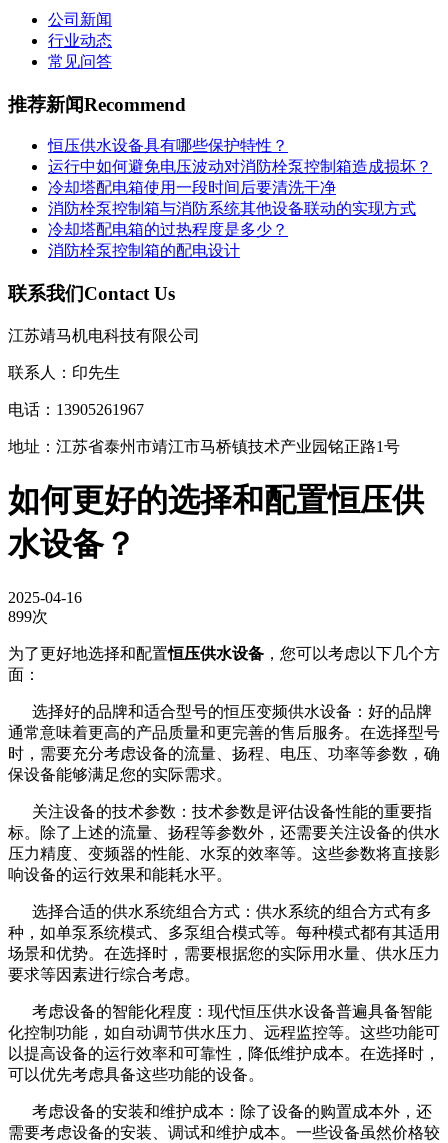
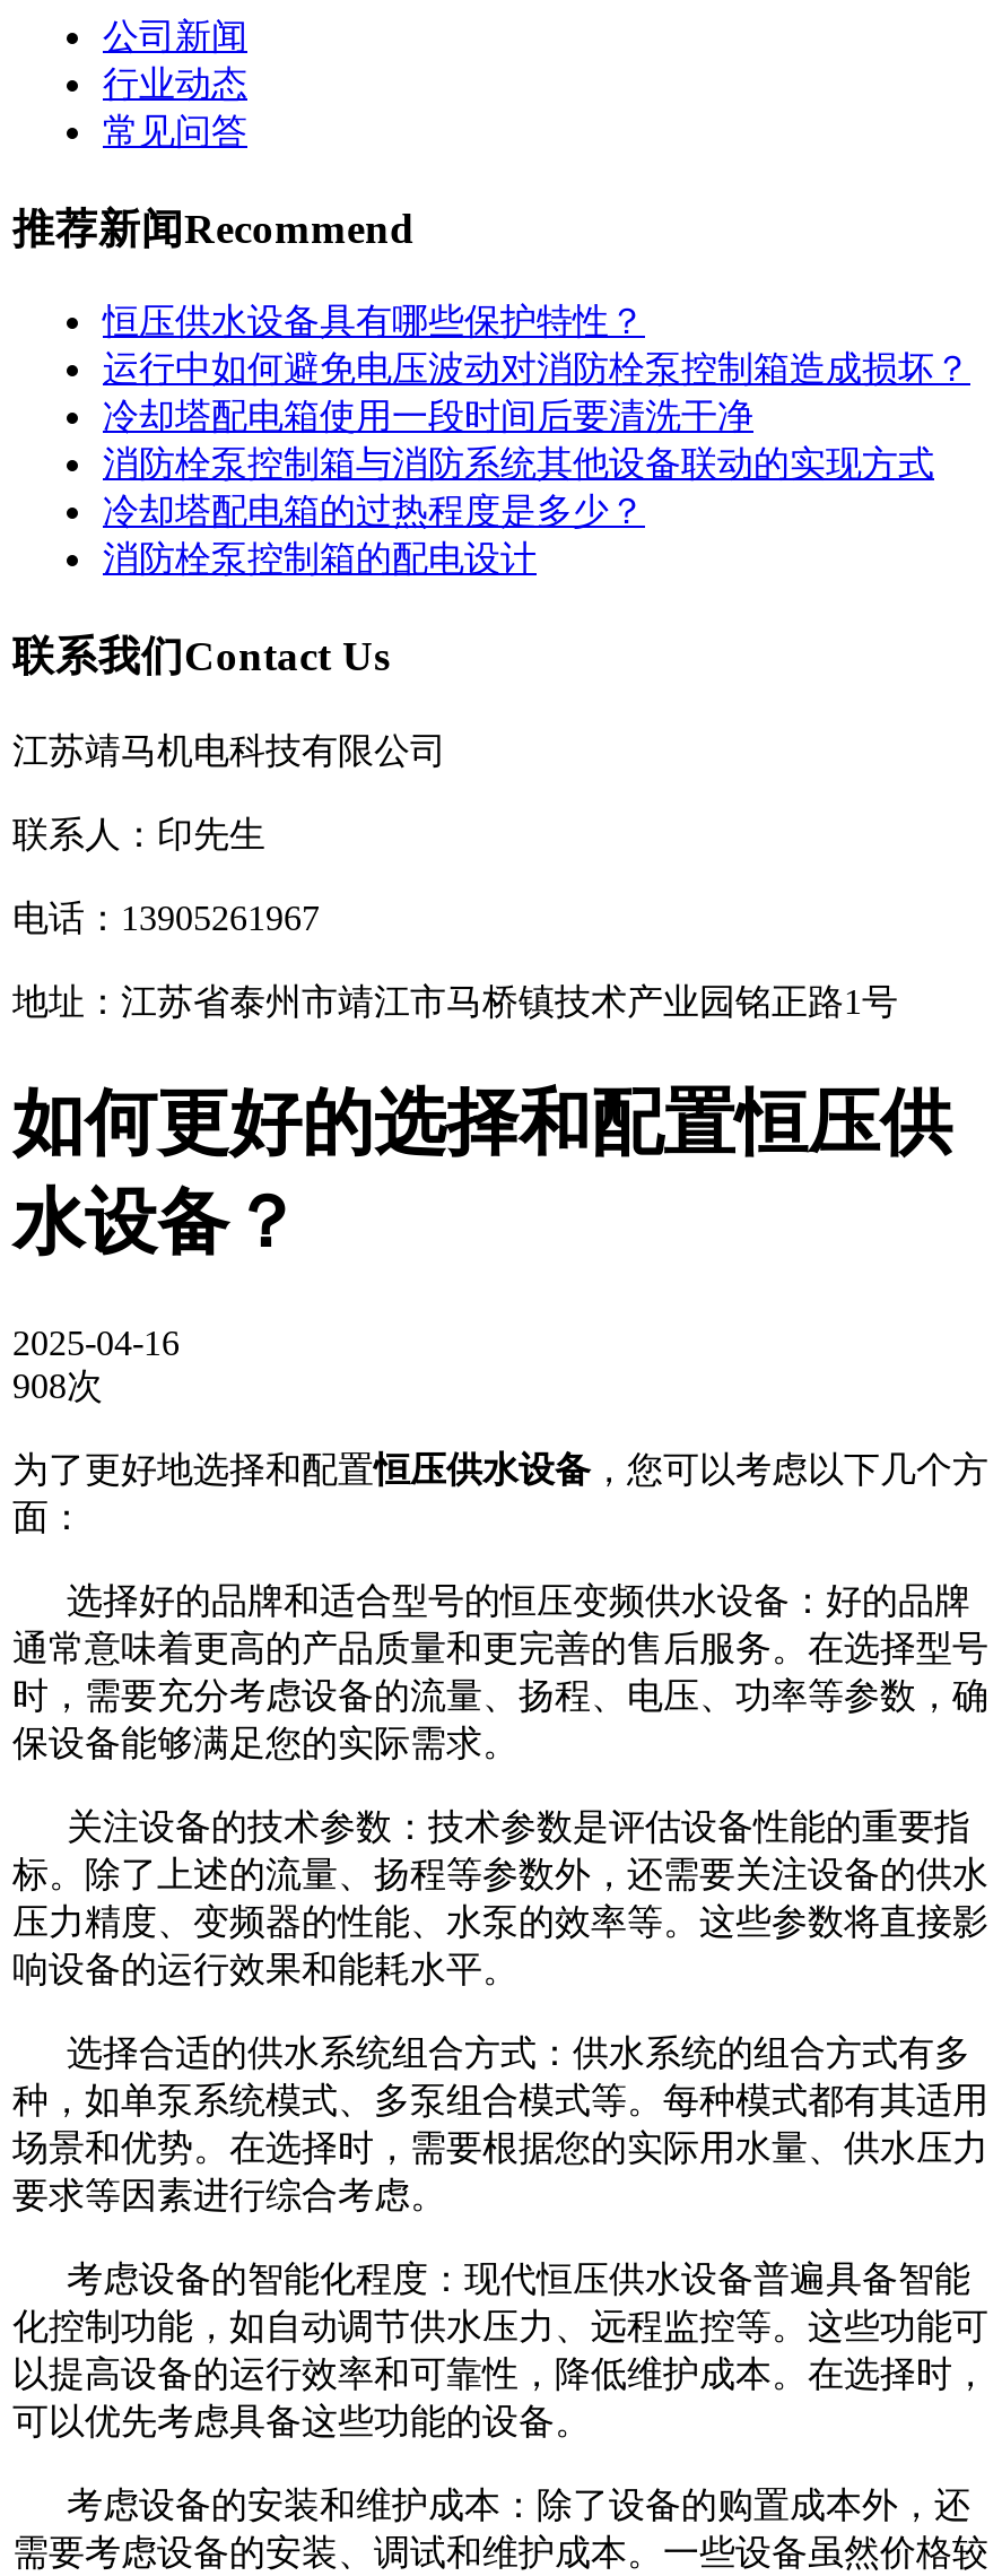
- 899次
+ 908次
